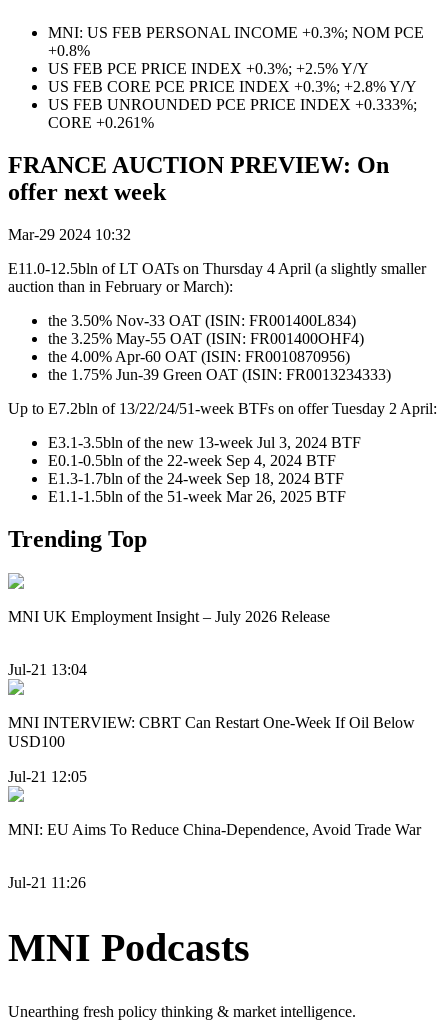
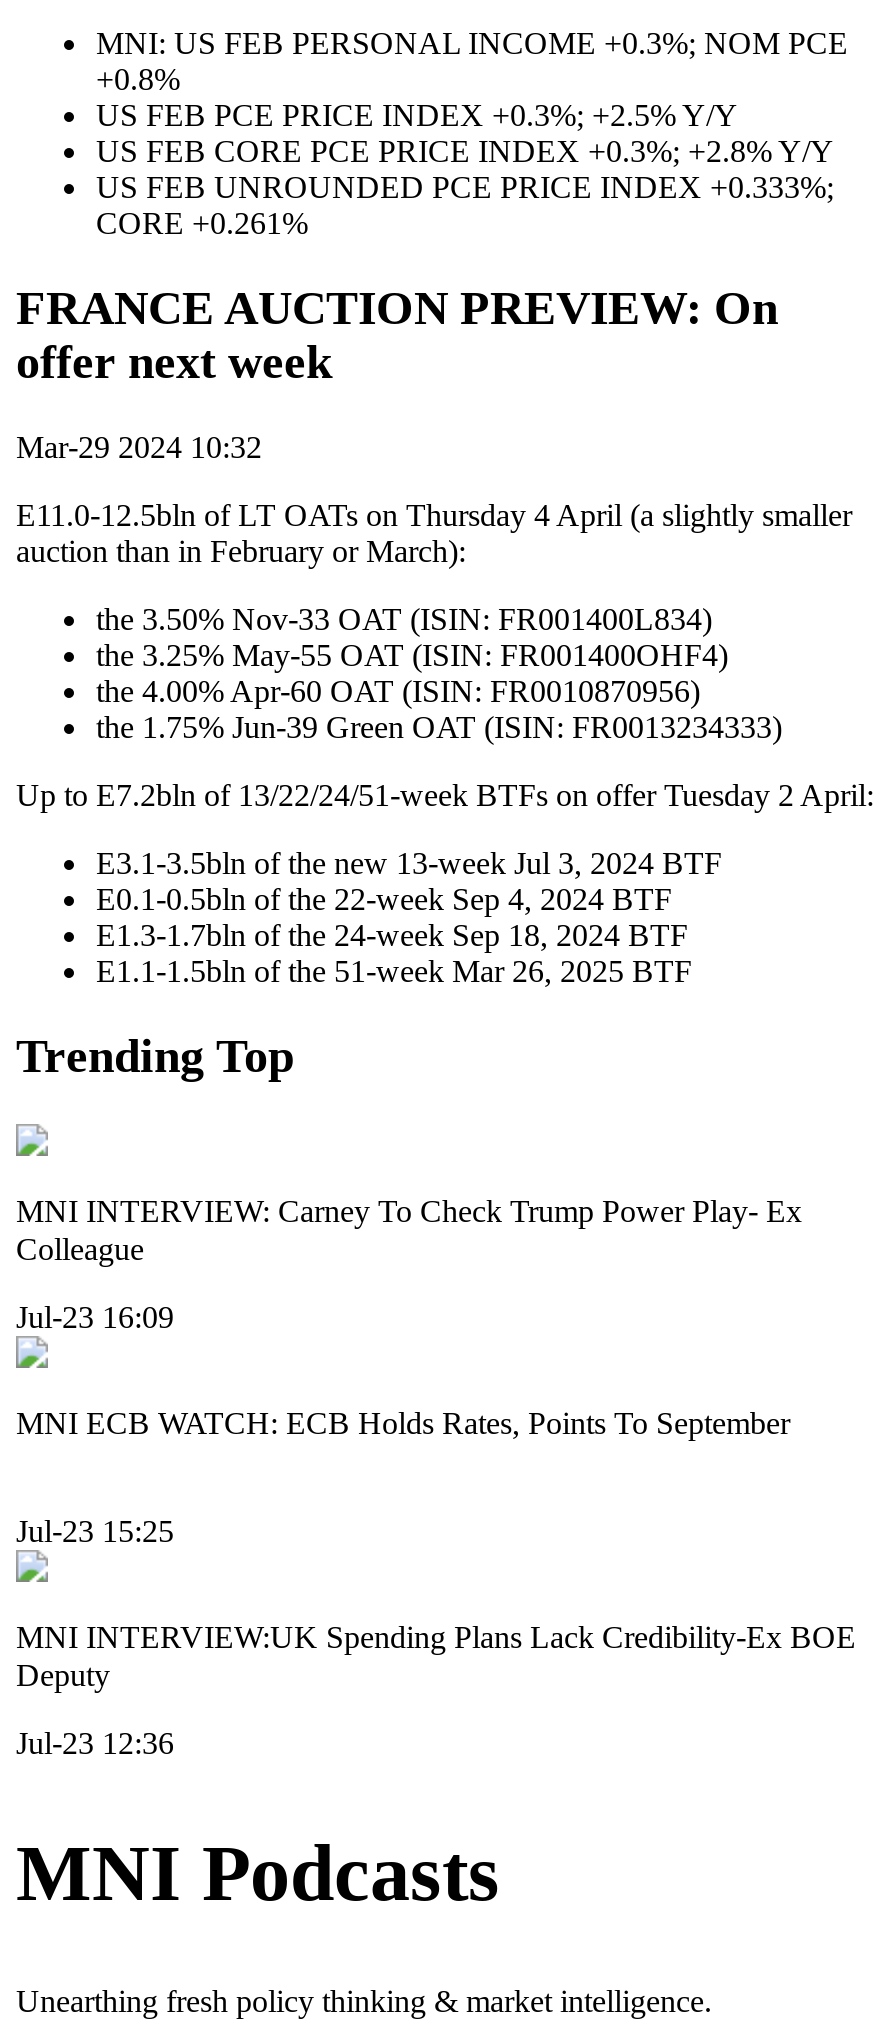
- MNI UK Employment Insight – July 2026 Release
+ MNI INTERVIEW: Carney To Check Trump Power Play- Ex
+ Colleague

- Jul-21 13:04
+ Jul-23 16:09

- MNI INTERVIEW: CBRT Can Restart One-Week If Oil Below
- USD100
+ MNI ECB WATCH: ECB Holds Rates, Points To September

- Jul-21 12:05
+ Jul-23 15:25

- MNI: EU Aims To Reduce China-Dependence, Avoid Trade War
+ MNI INTERVIEW:UK Spending Plans Lack Credibility-Ex BOE
+ Deputy

- Jul-21 11:26
+ Jul-23 12:36
